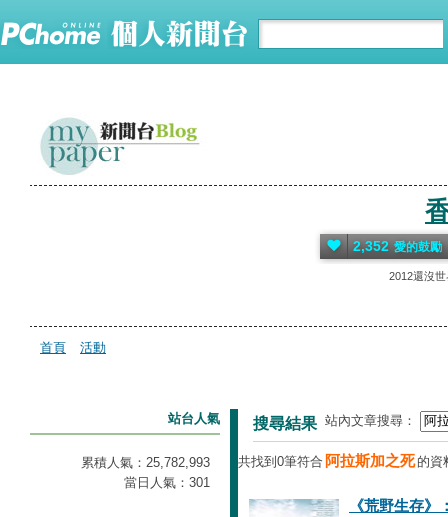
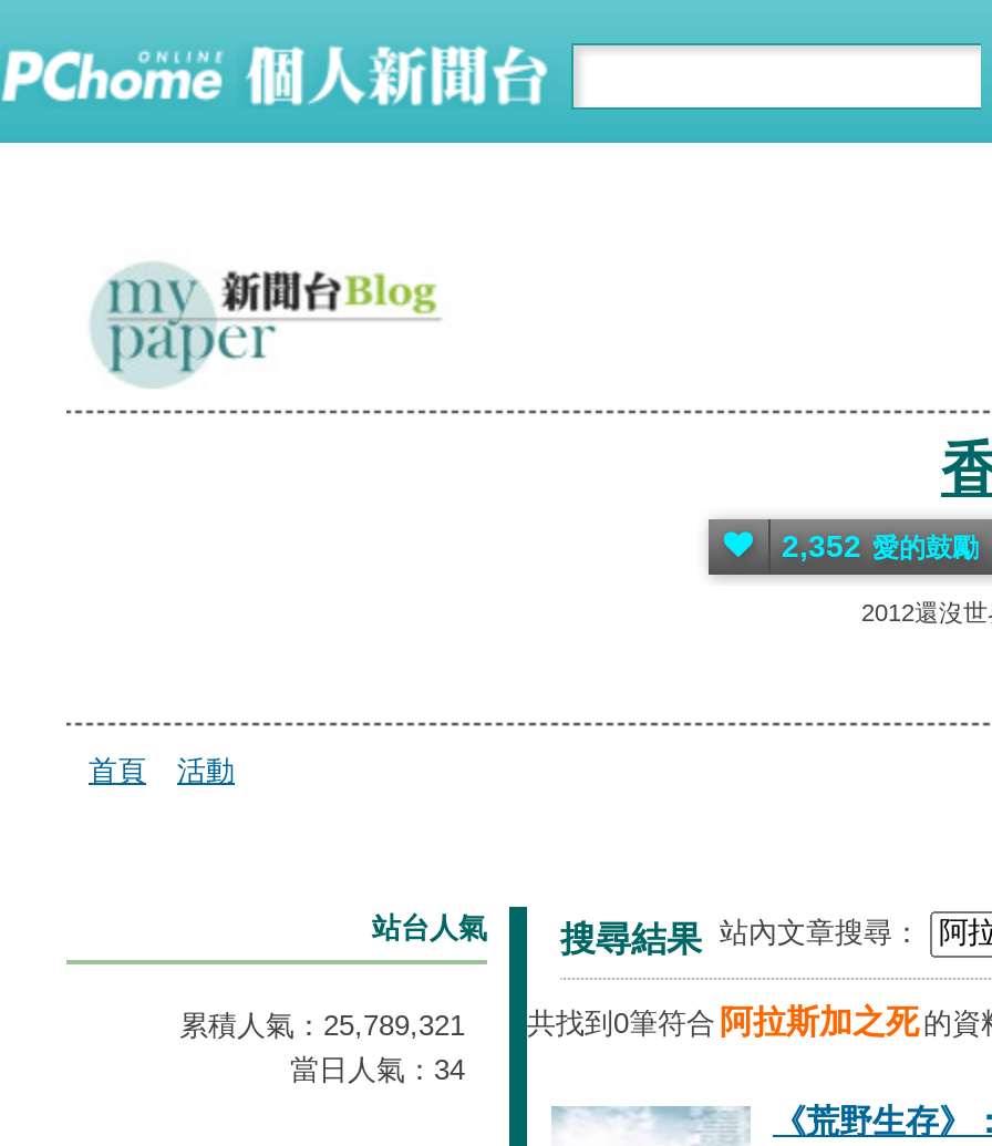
- 累積人氣：25,782,993
+ 累積人氣：25,789,321

- 當日人氣：301
+ 當日人氣：34
